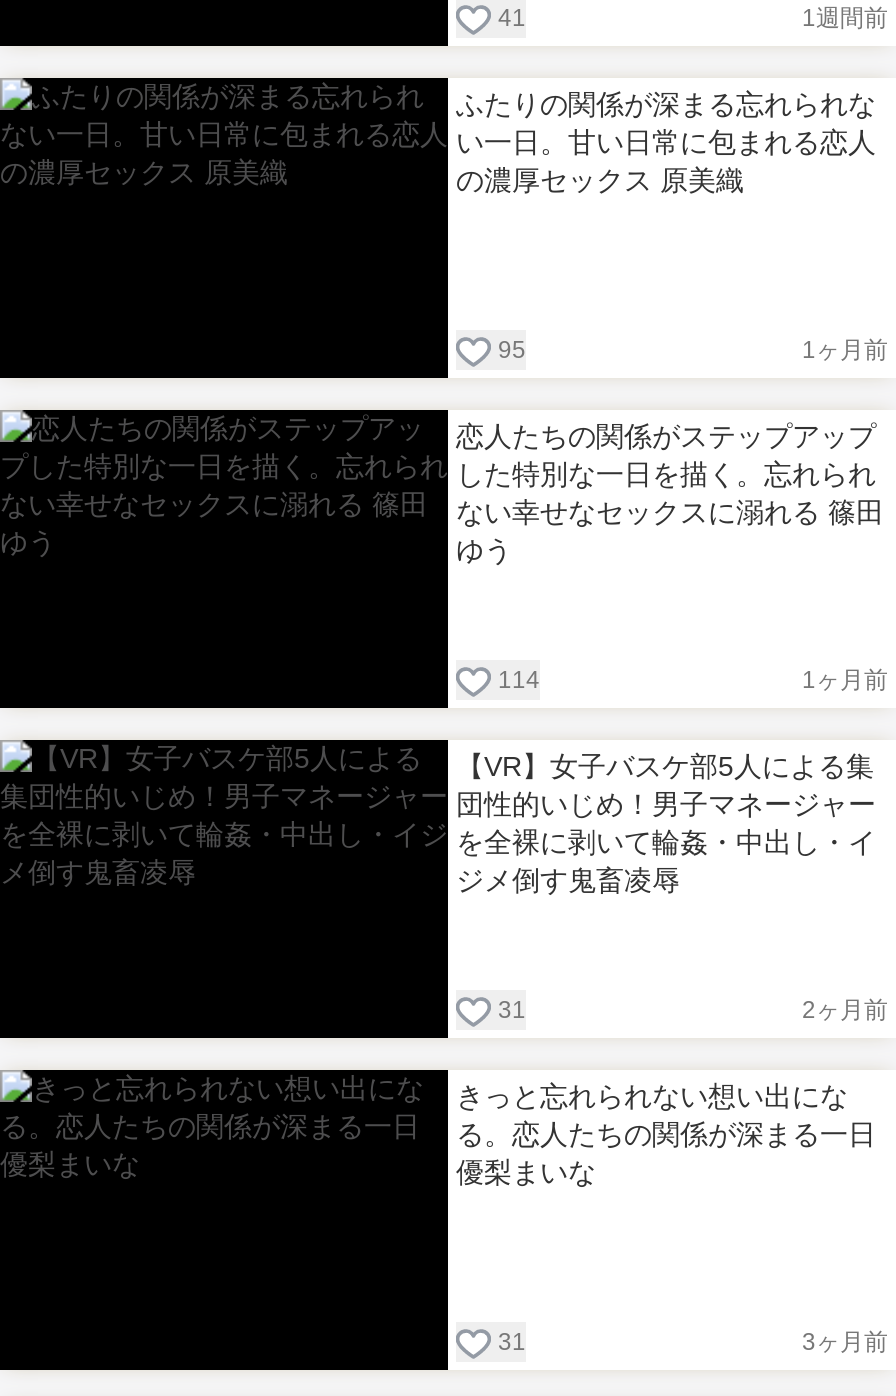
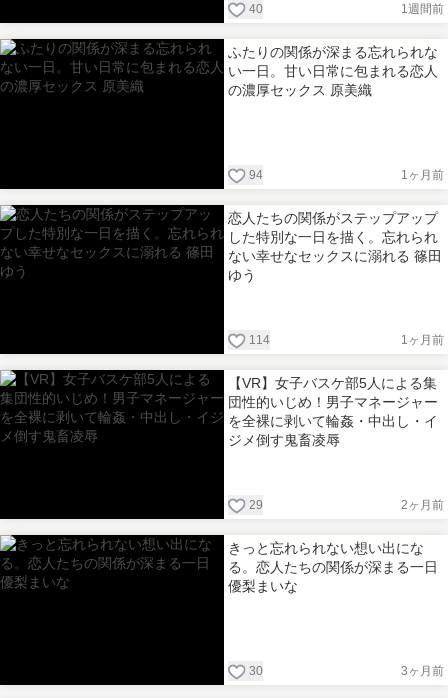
- 41
+ 40

- 95
+ 94

- 31
+ 29

- 31
+ 30
